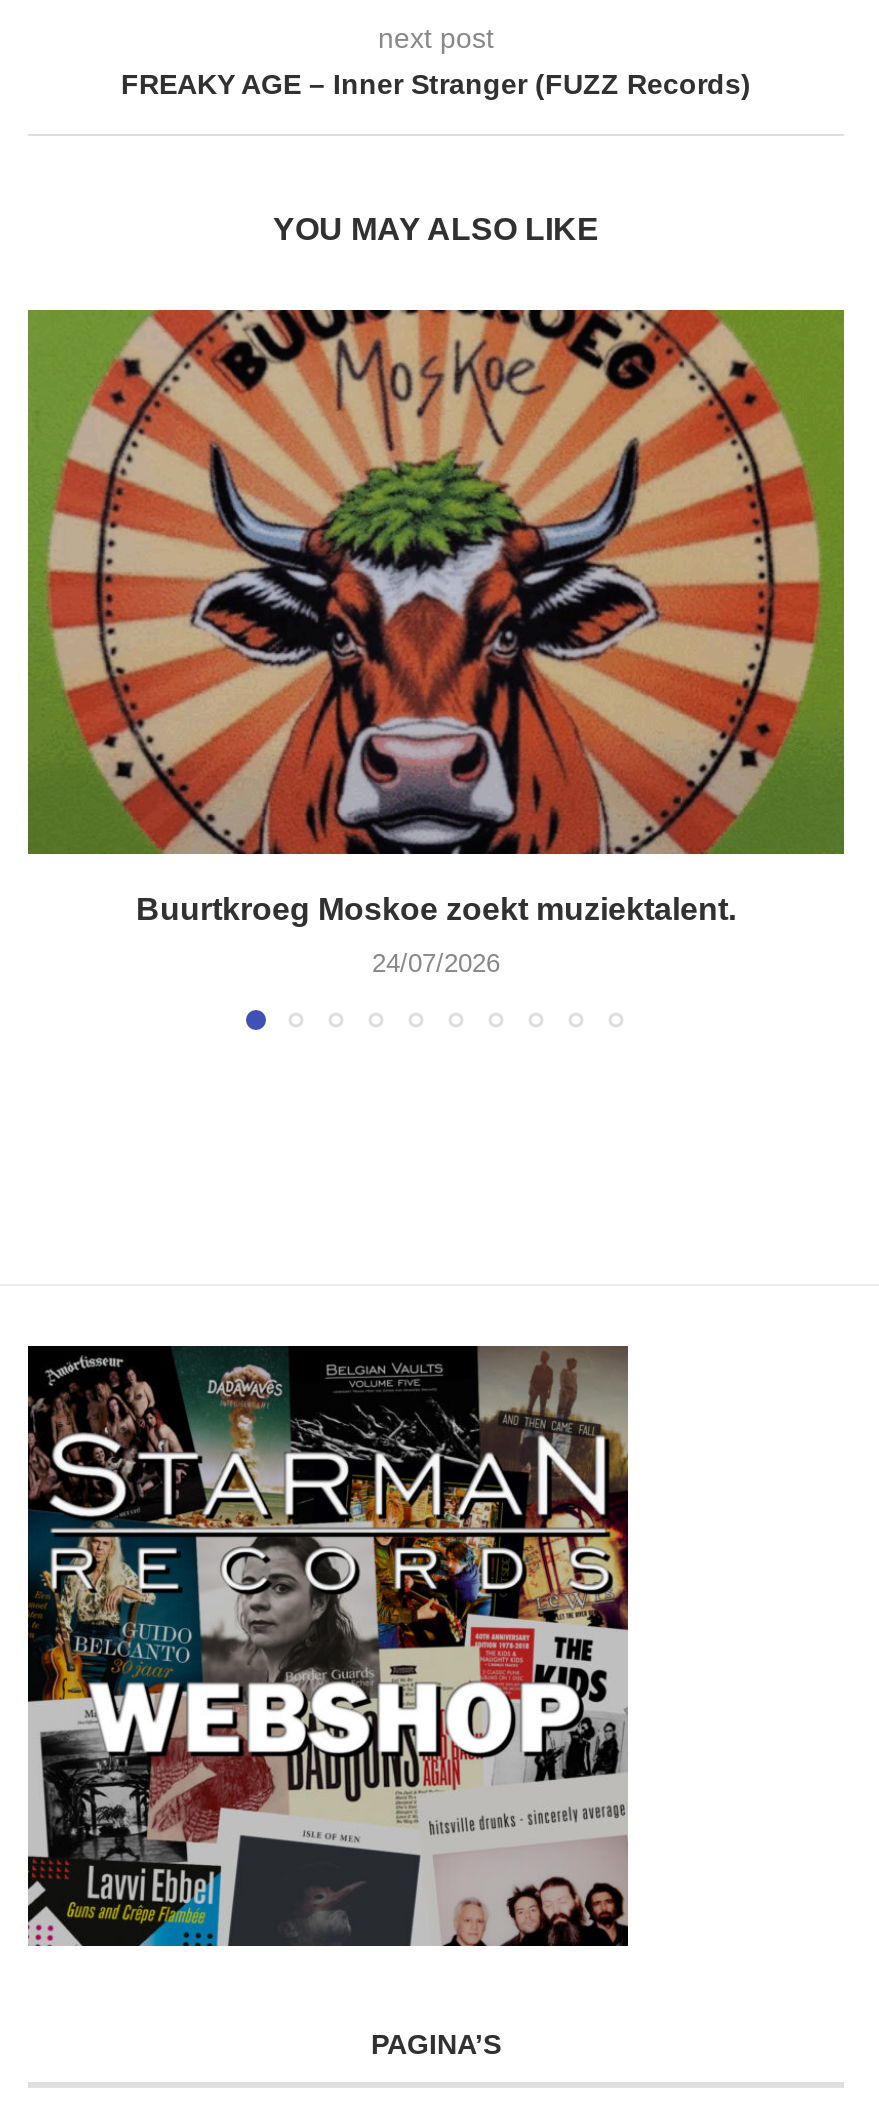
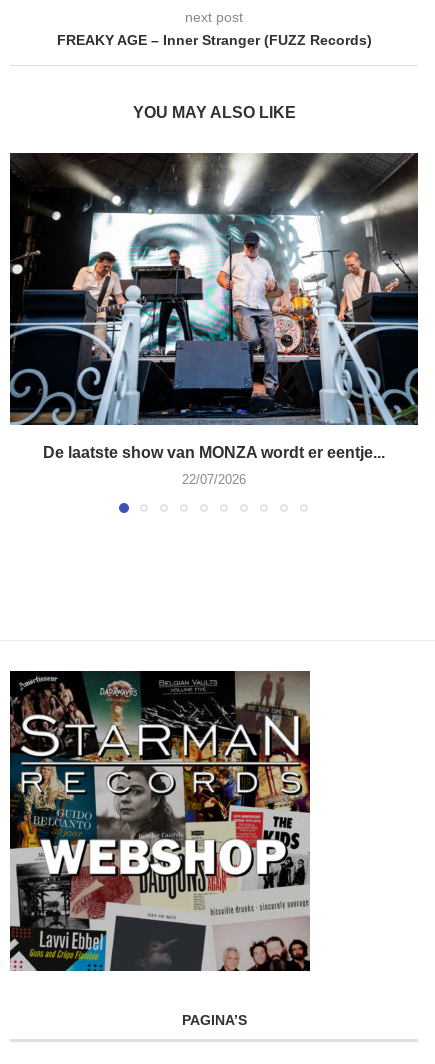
- [image]
- Buurtkroeg Moskoe zoekt muziektalent.
+ [image]
+ De laatste show van MONZA wordt er eentje...

- 24/07/2026
+ 22/07/2026
